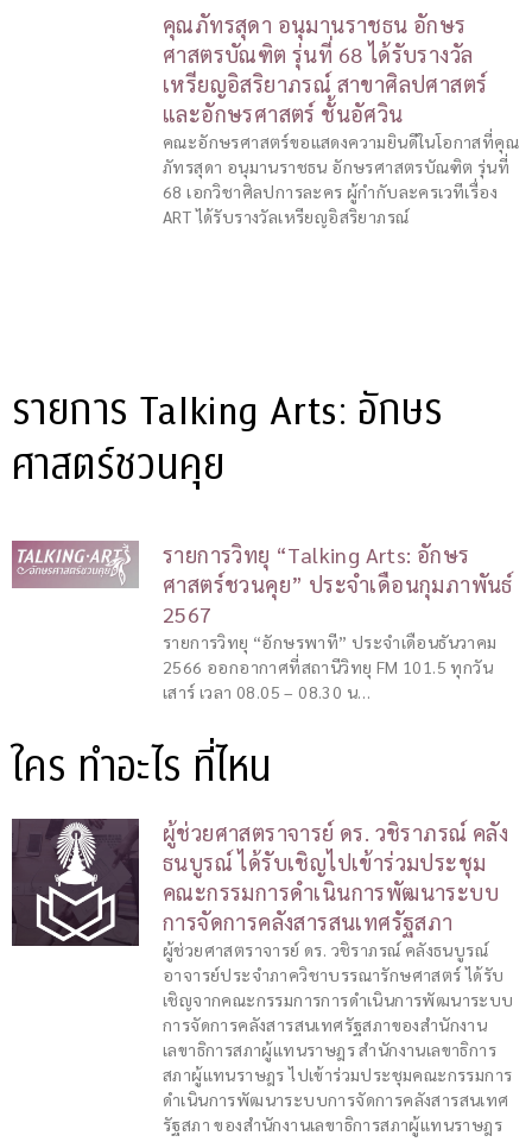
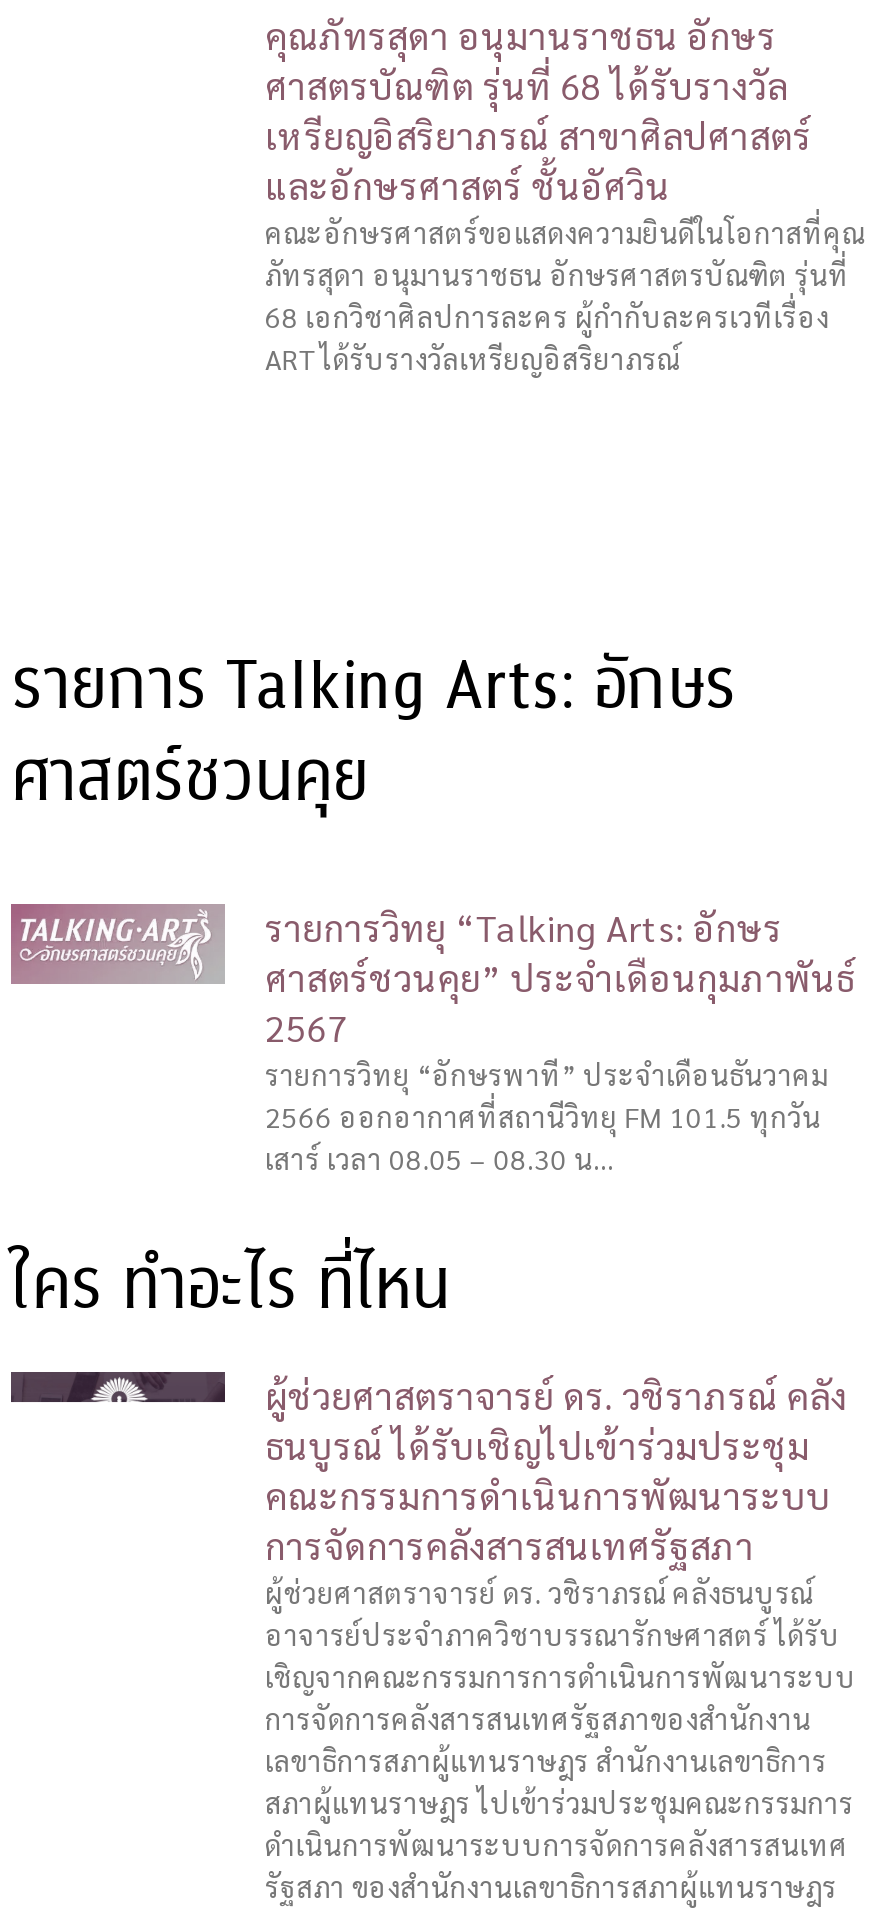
- [image]
